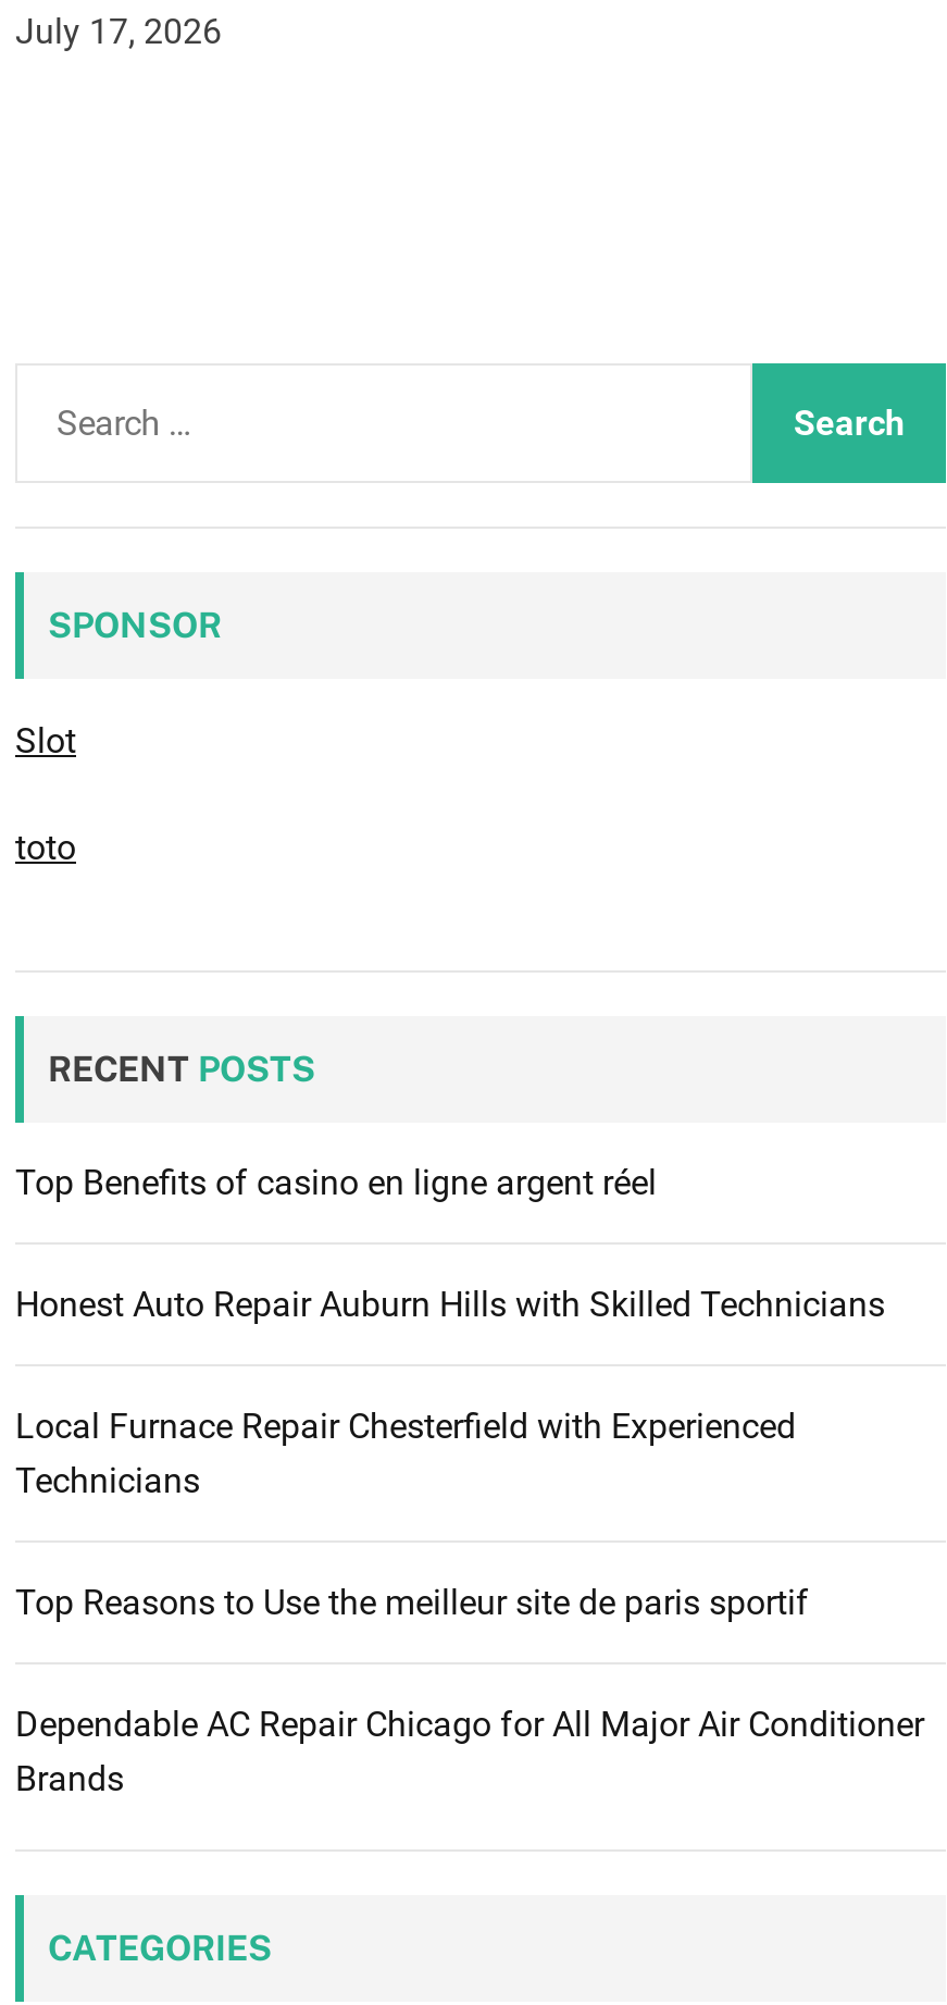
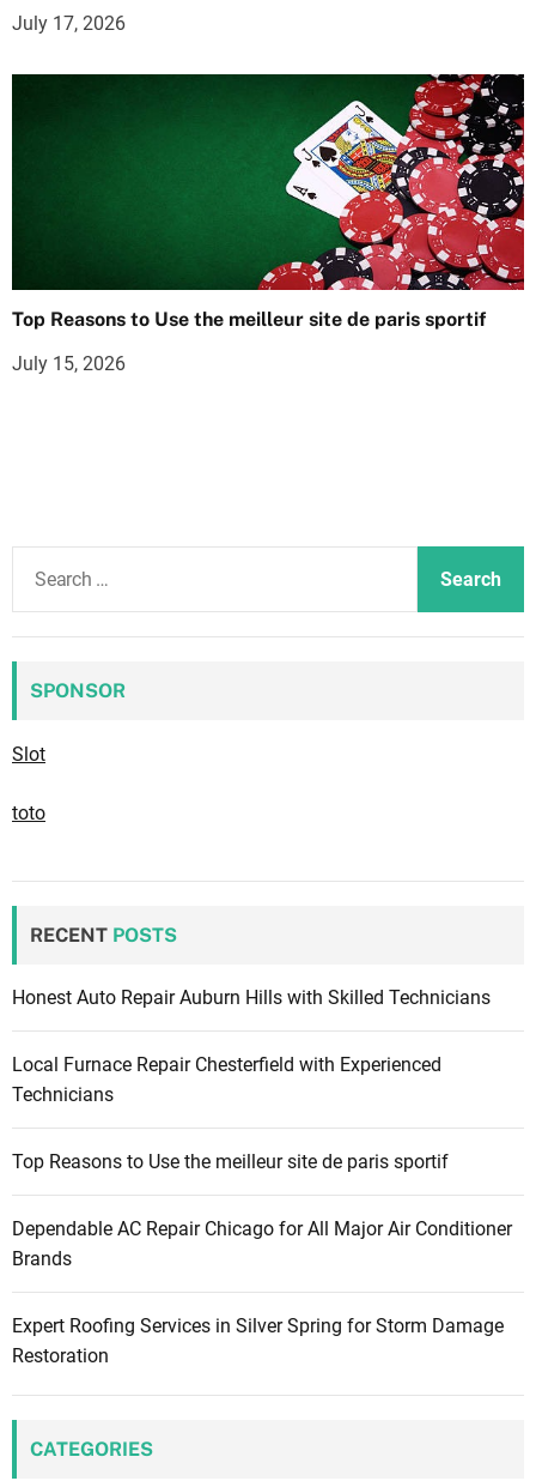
+ [image]
+ Top Reasons to Use the meilleur site de paris sportif
+ July 15, 2026

- Top Benefits of casino en ligne argent réel

+ Expert Roofing Services in Silver Spring for Storm Damage
+ Restoration
